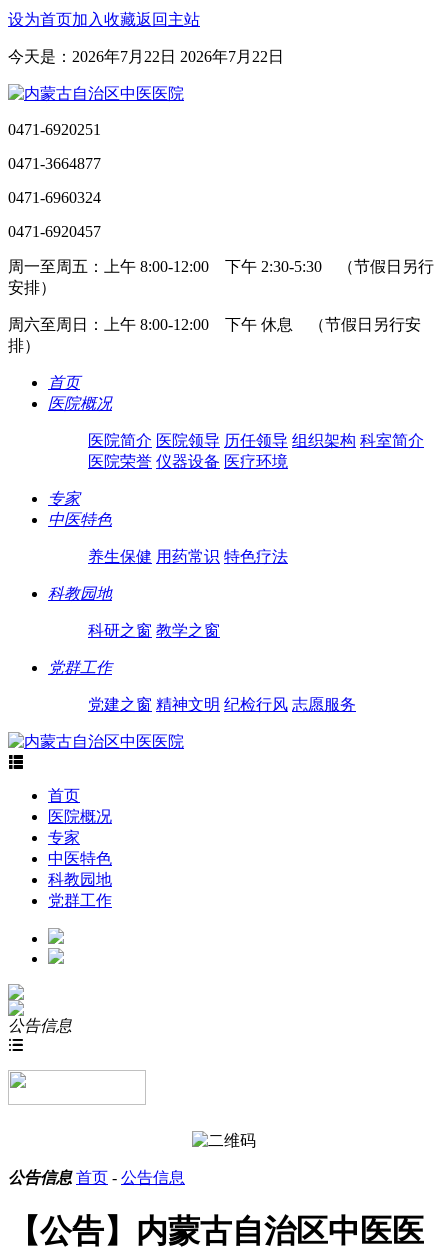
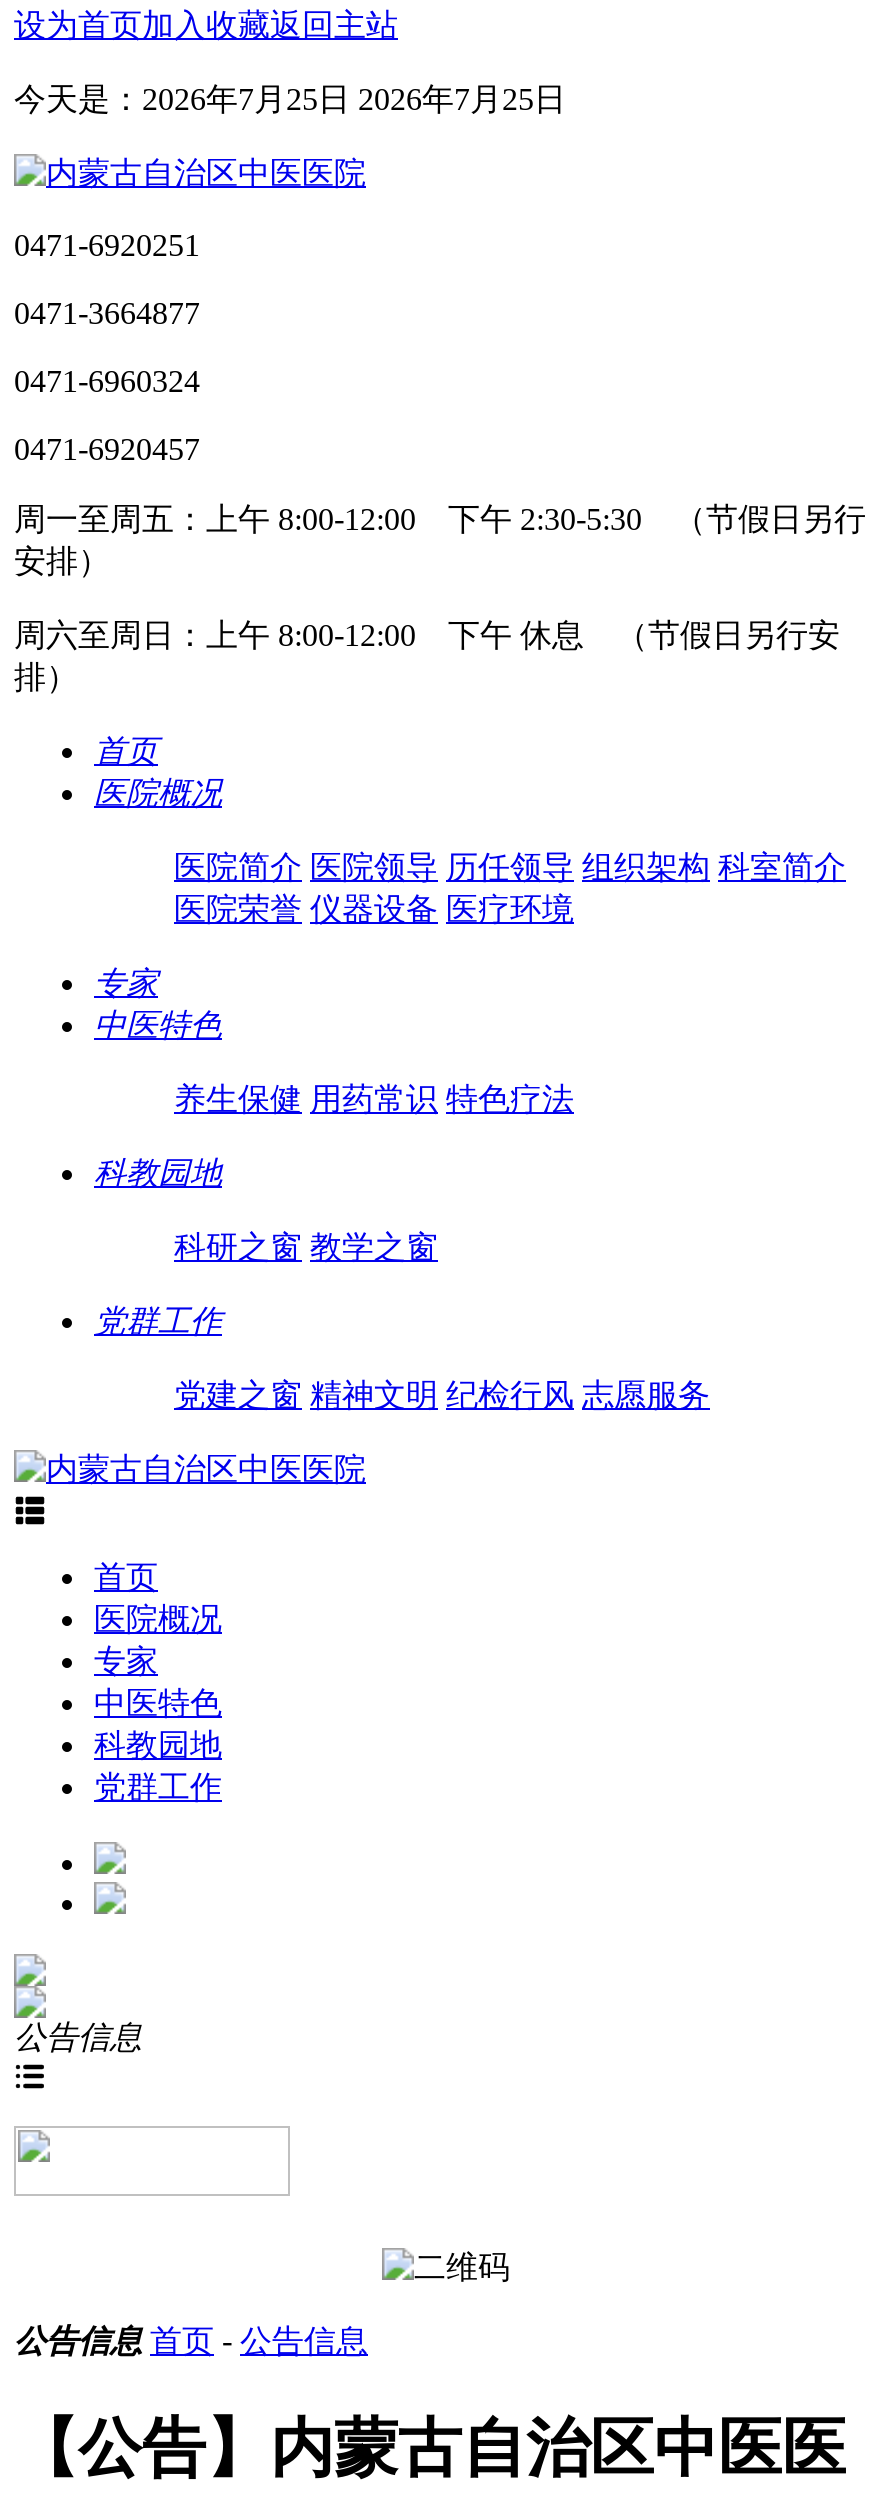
- 今天是：2026年7月22日 2026年7月22日
+ 今天是：2026年7月25日 2026年7月25日
